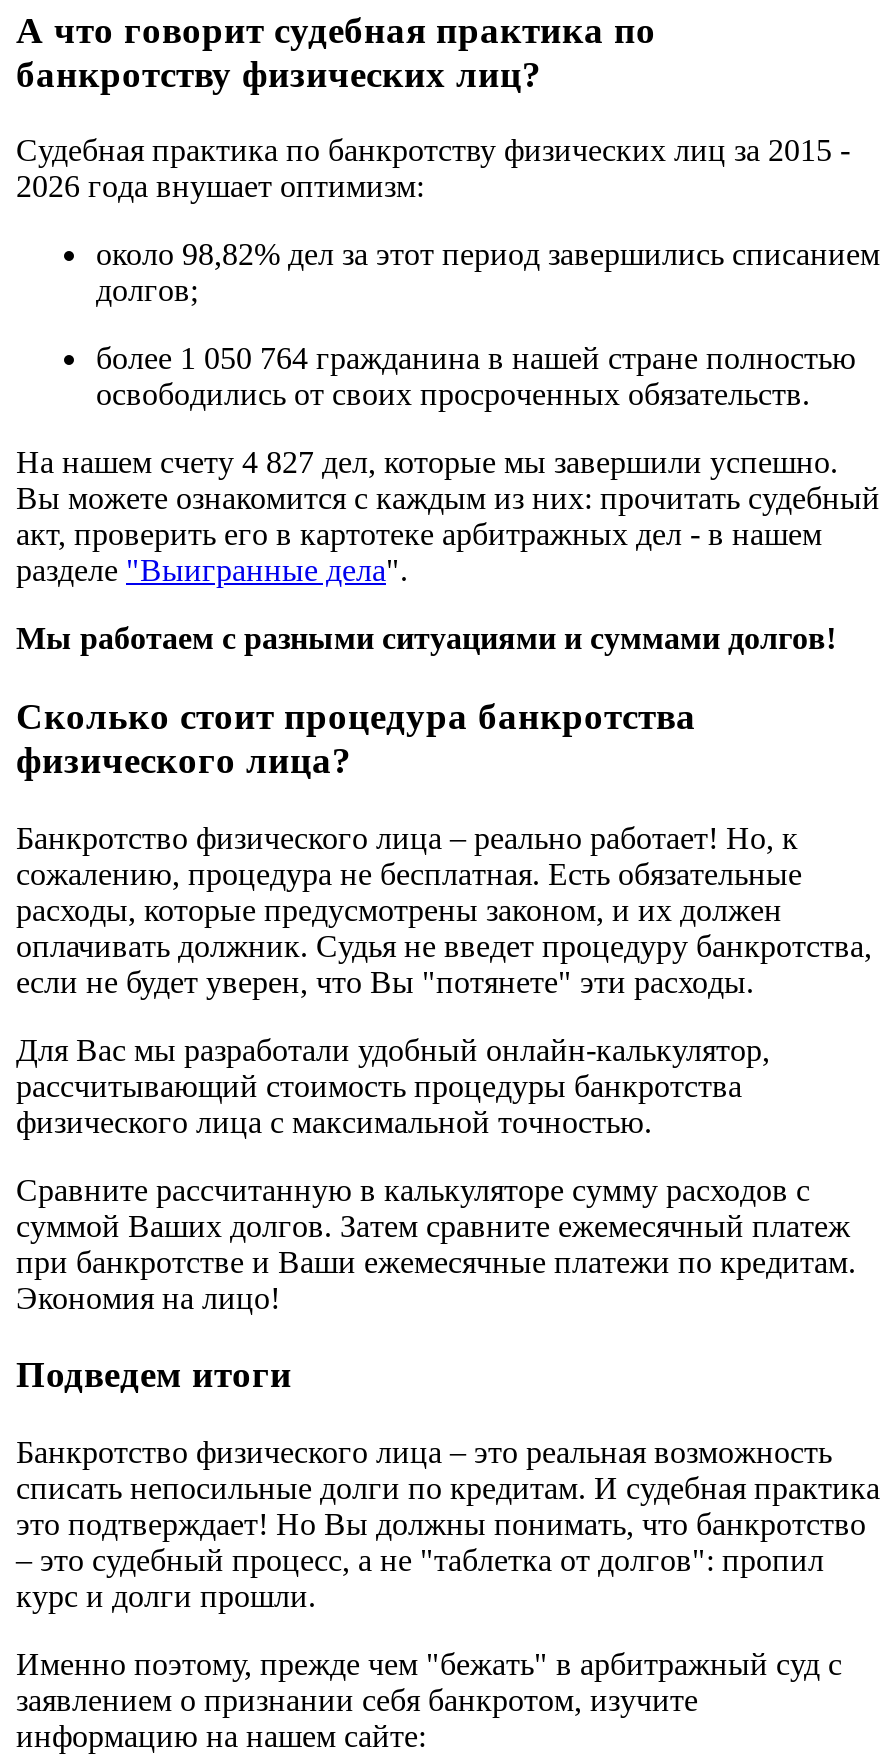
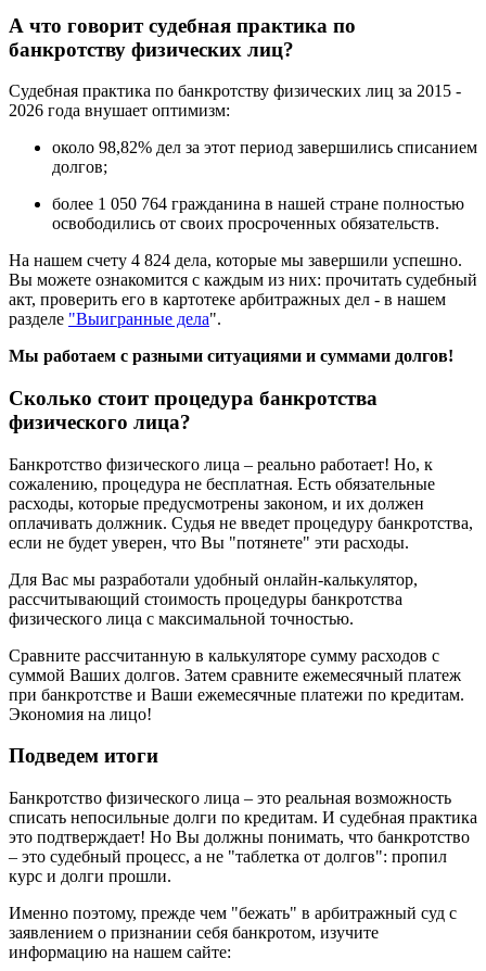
- На нашем счету 4 827 дел, которые мы завершили успешно.
+ На нашем счету 4 824 дела, которые мы завершили успешно.
